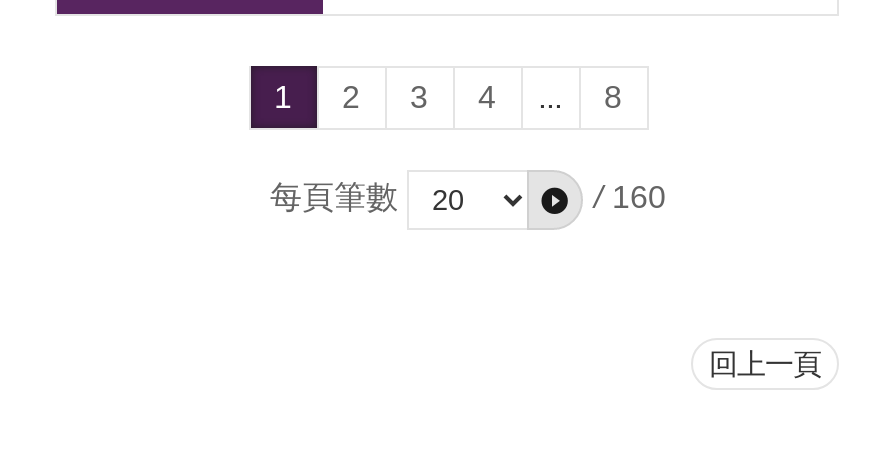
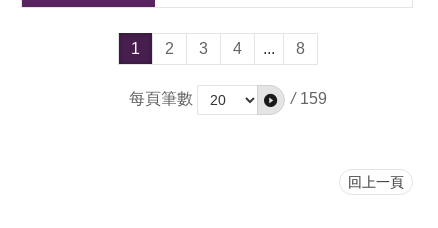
- / 160
+ / 159
